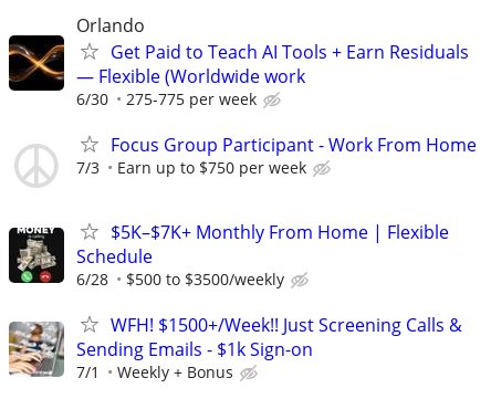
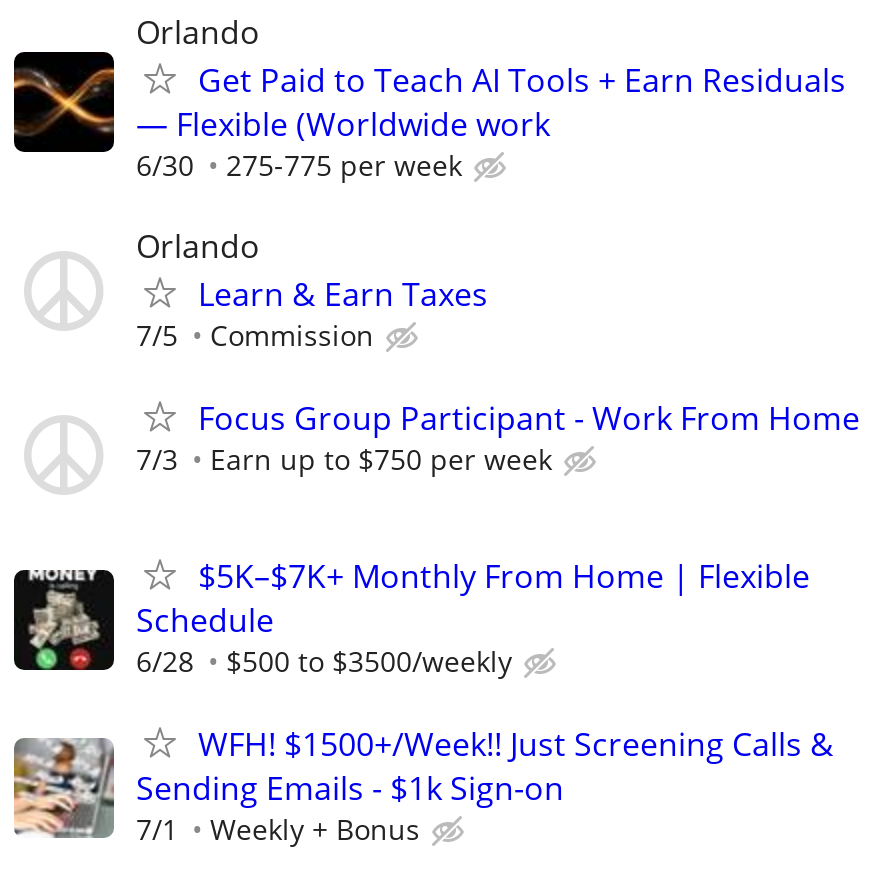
+ Orlando
+ Learn & Earn Taxes
+ 7/5
+ Commission
